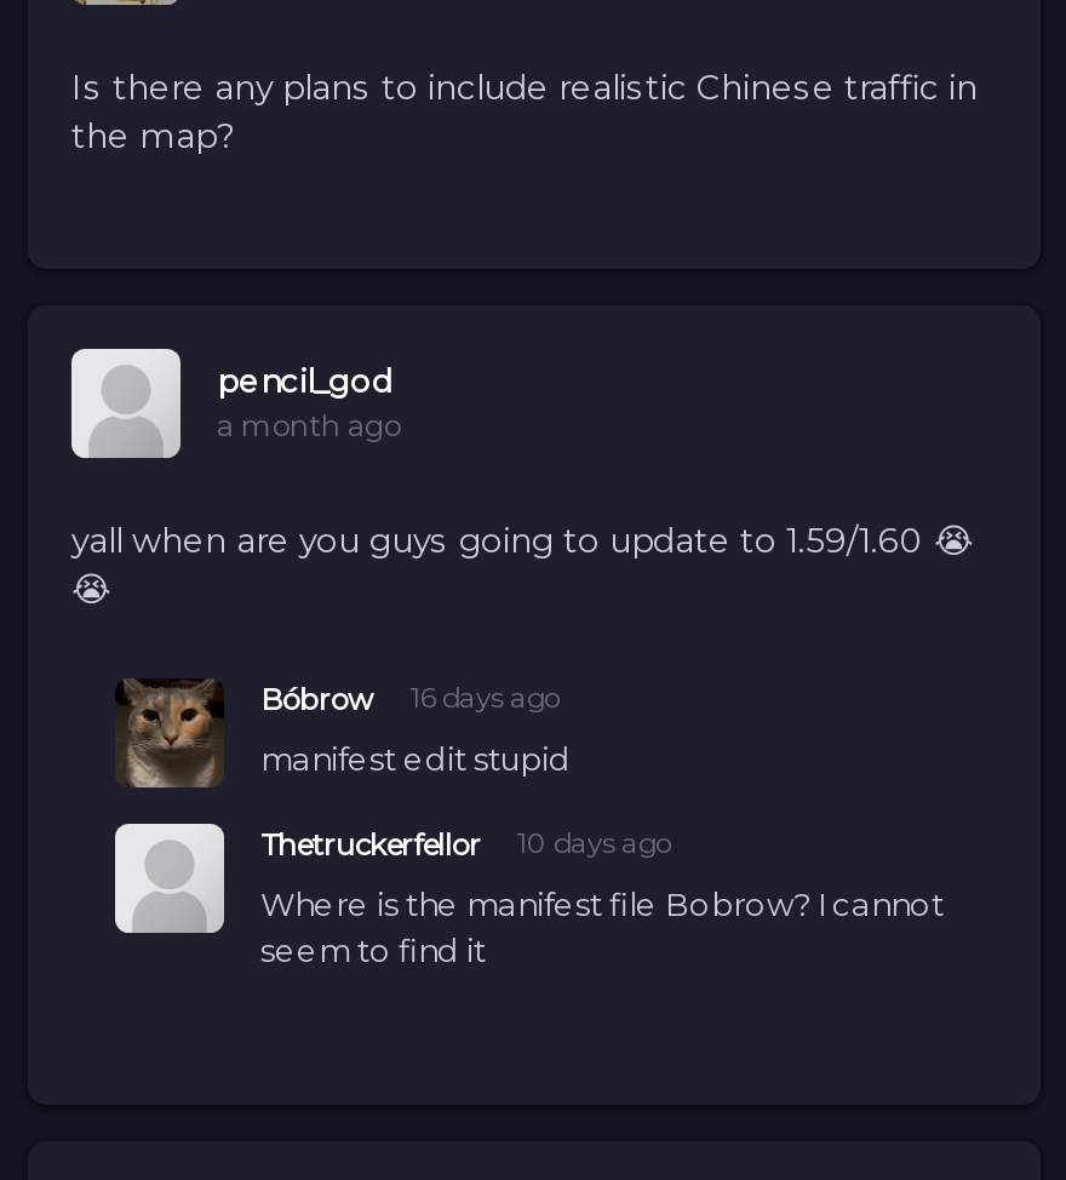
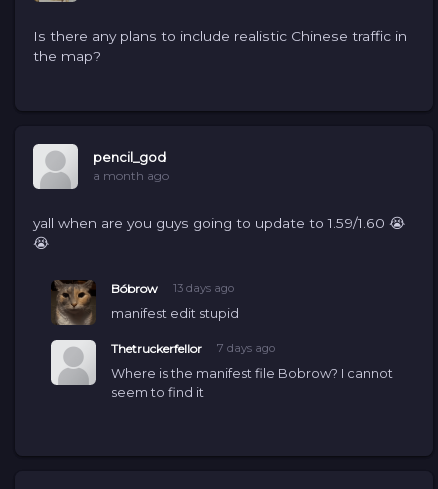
- 16 days ago
+ 13 days ago

- 10 days ago
+ 7 days ago
